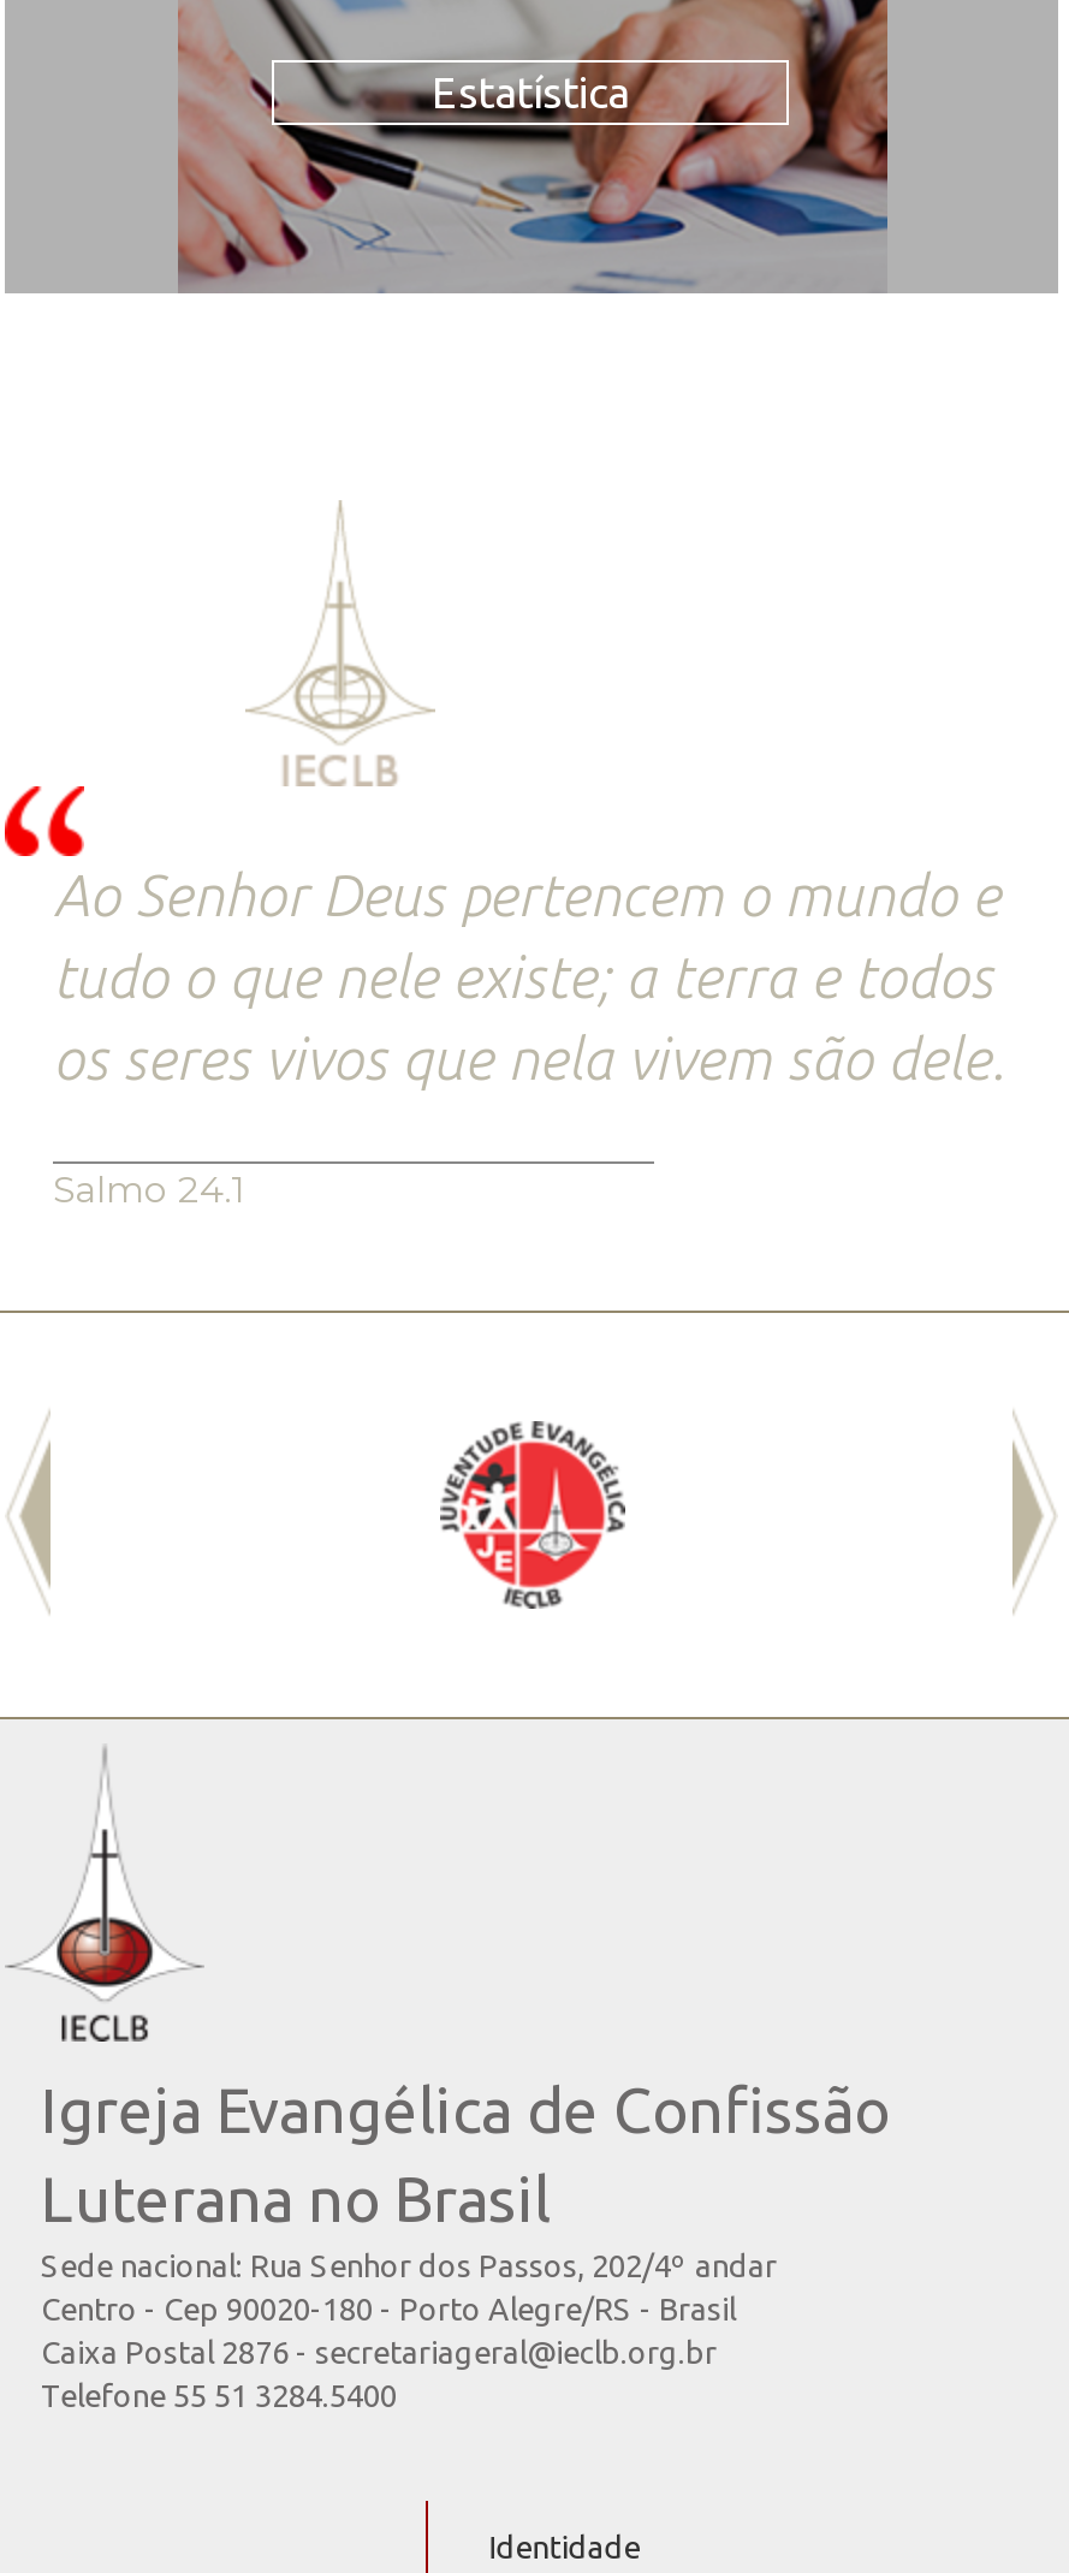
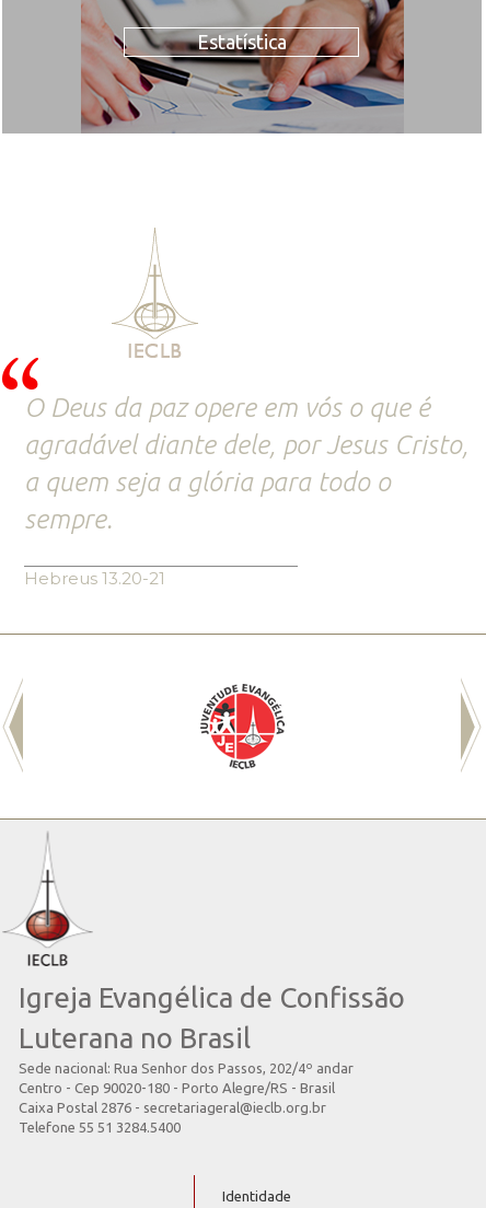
- Ao Senhor Deus pertencem o mundo e
- tudo o que nele existe; a terra e todos
- os seres vivos que nela vivem são dele.
+ O Deus da paz opere em vós o que é
+ agradável diante dele, por Jesus Cristo,
+ a quem seja a glória para todo o
+ sempre.

- Salmo 24.1
+ Hebreus 13.20-21
